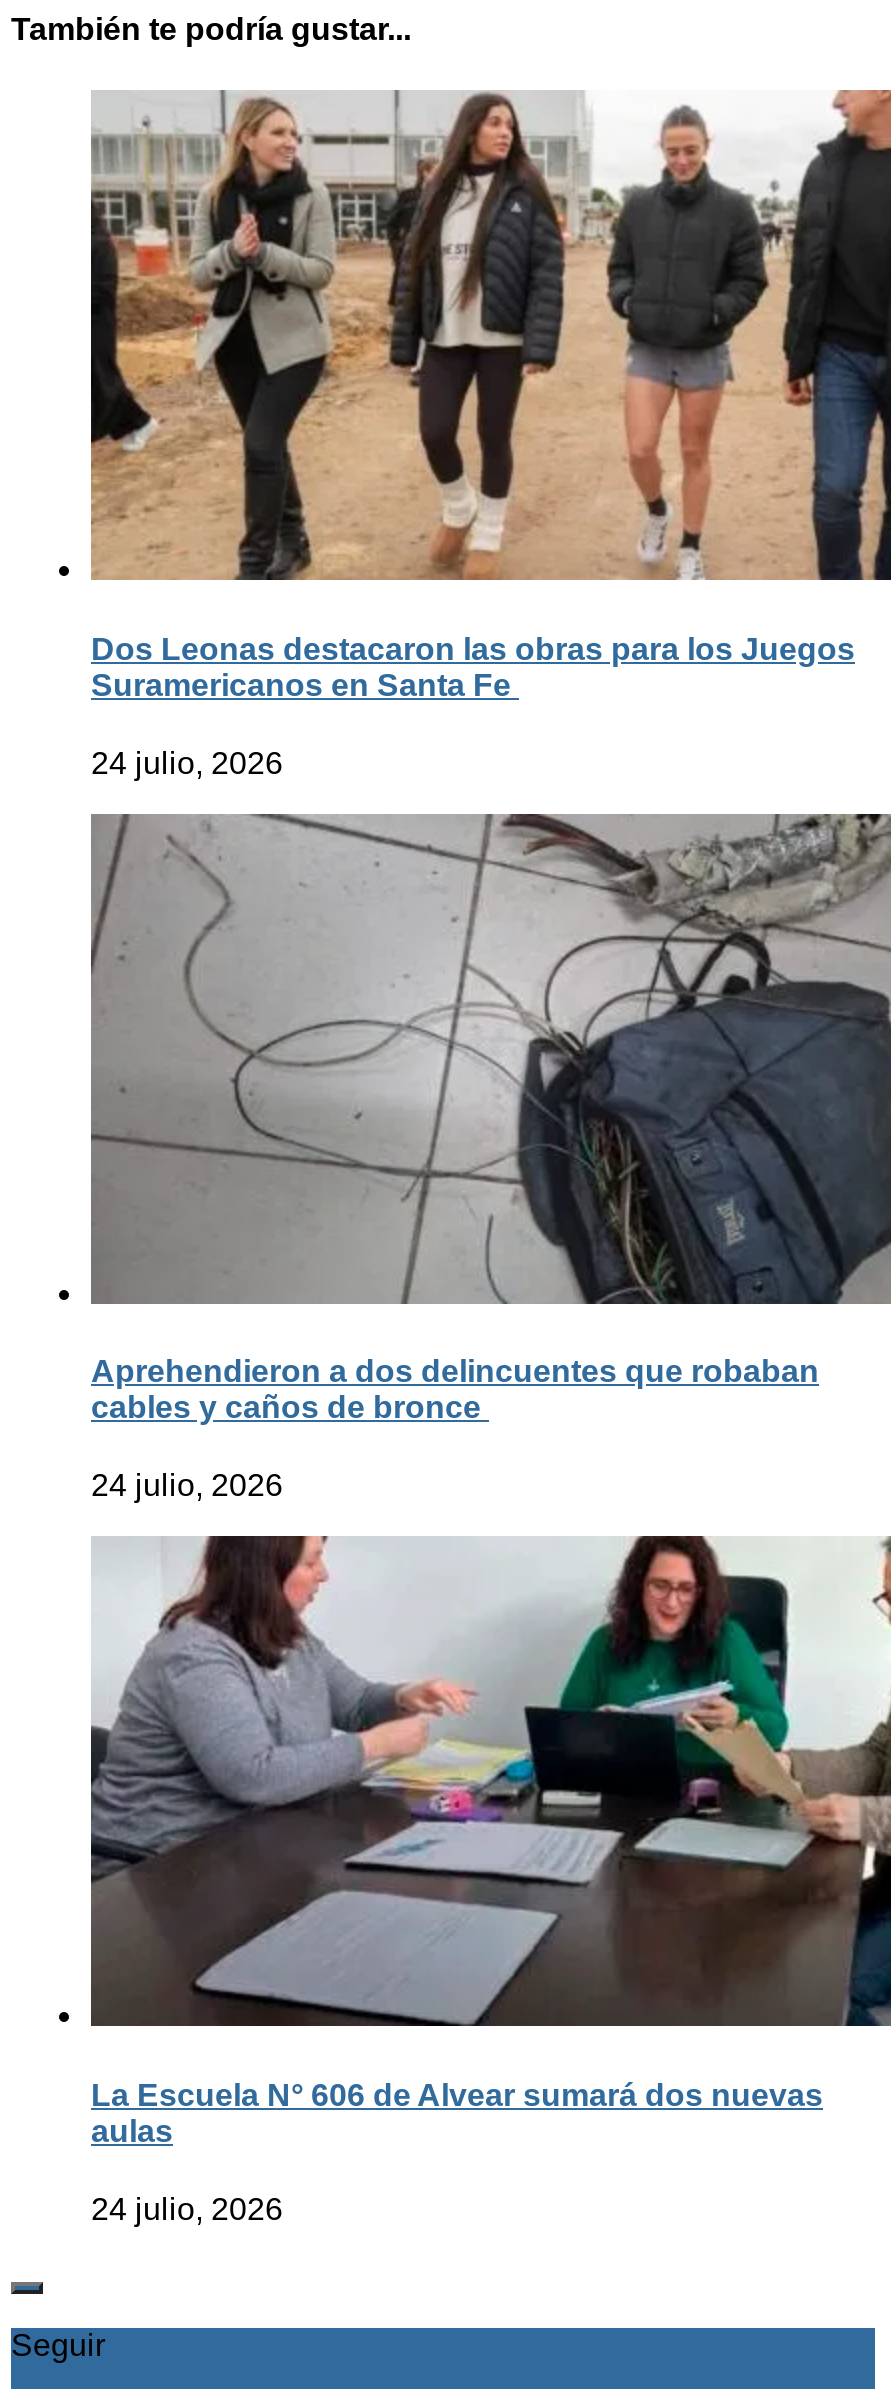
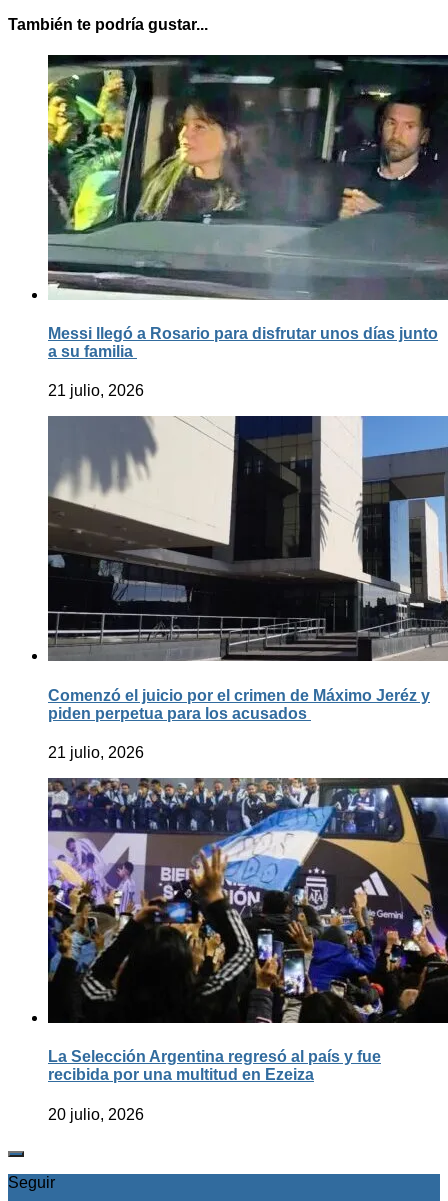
- [image]
- Dos Leonas destacaron las obras para los Juegos
- Suramericanos en Santa Fe
+ [image]
+ Messi llegó a Rosario para disfrutar unos días junto
+ a su familia

- 24 julio, 2026
+ 21 julio, 2026

- [image]
- Aprehendieron a dos delincuentes que robaban
- cables y caños de bronce
+ [image]
+ Comenzó el juicio por el crimen de Máximo Jeréz y
+ piden perpetua para los acusados

- 24 julio, 2026
+ 21 julio, 2026

- [image]
- La Escuela N° 606 de Alvear sumará dos nuevas
- aulas
+ [image]
+ La Selección Argentina regresó al país y fue
+ recibida por una multitud en Ezeiza

- 24 julio, 2026
+ 20 julio, 2026
